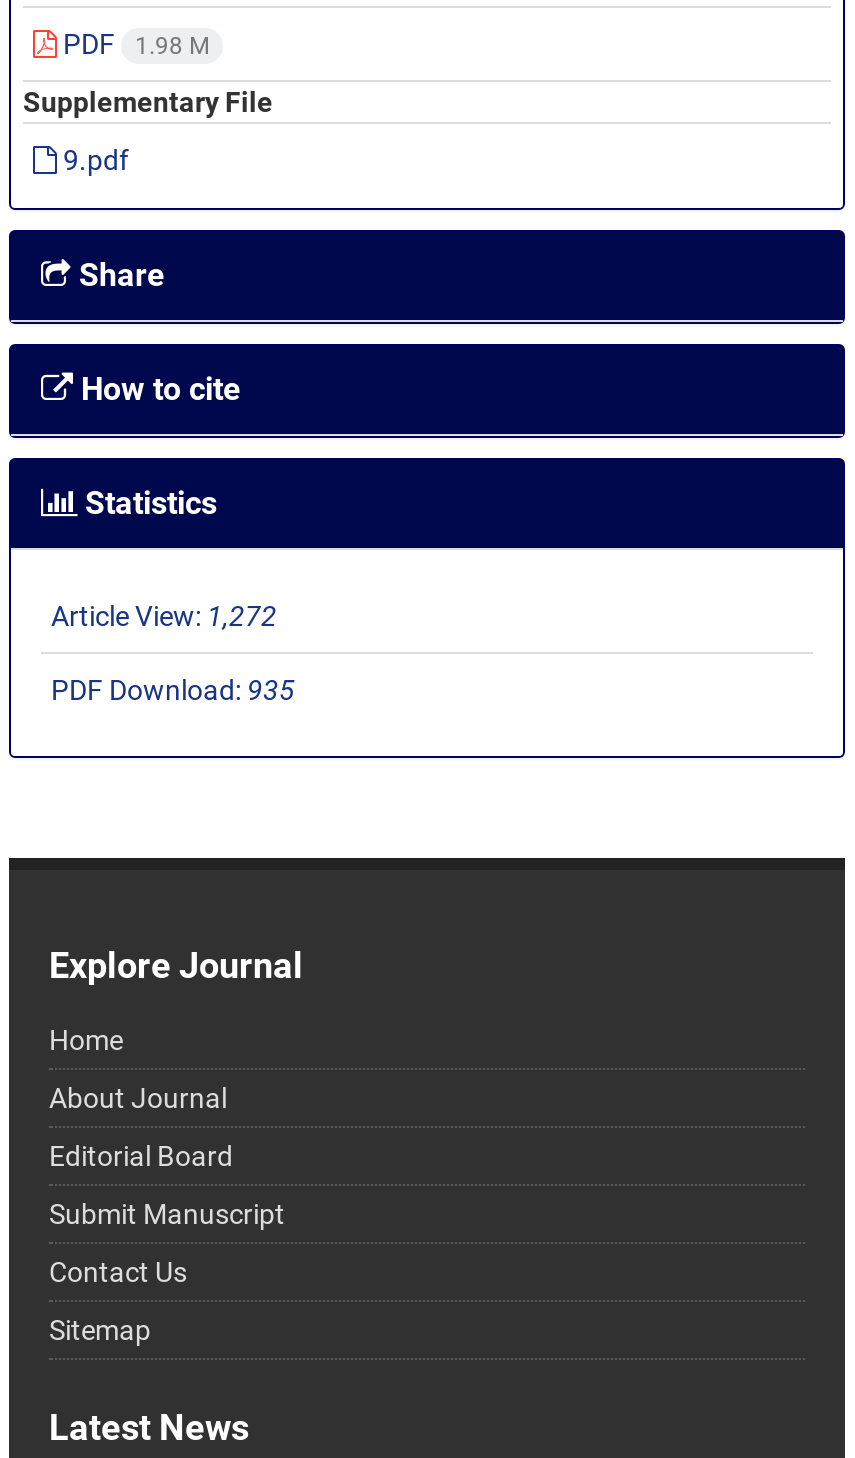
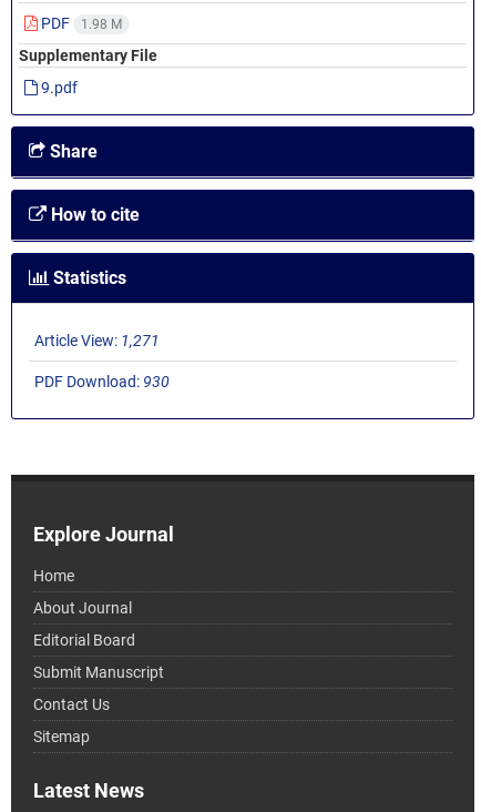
- Article View: 1,272
+ Article View: 1,271

- PDF Download: 935
+ PDF Download: 930
